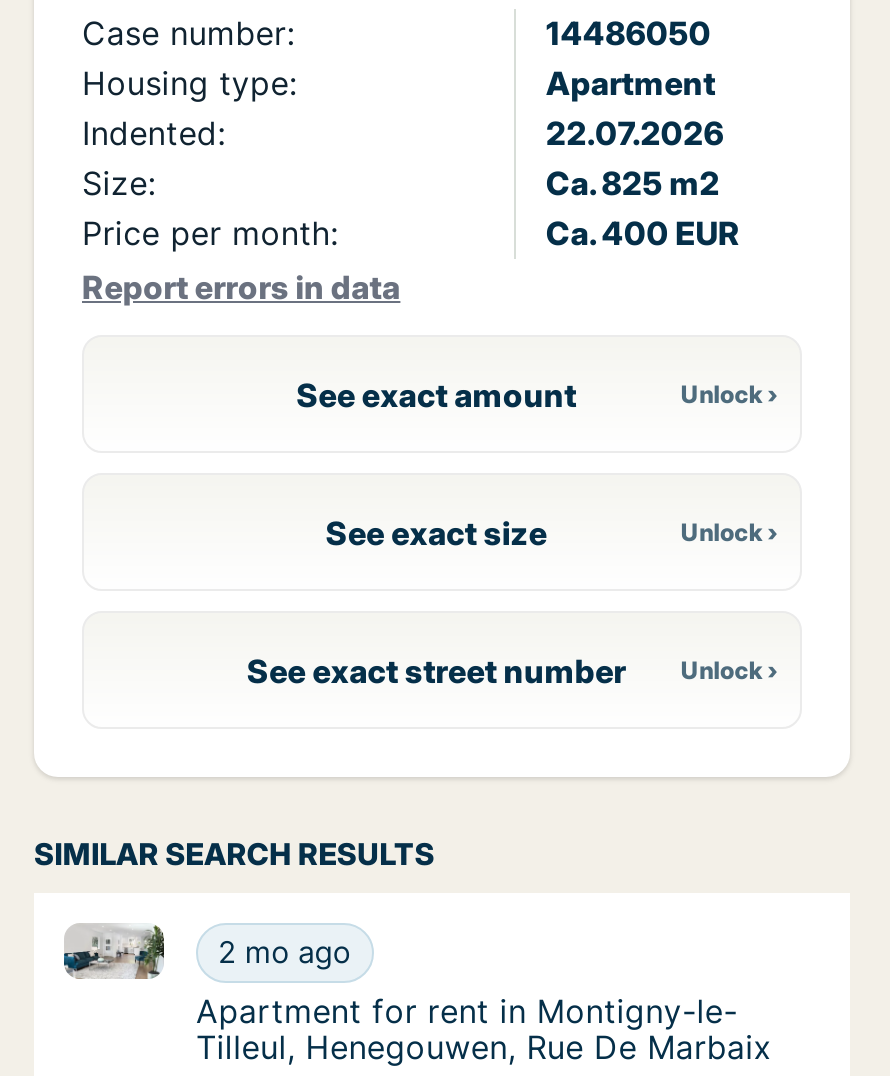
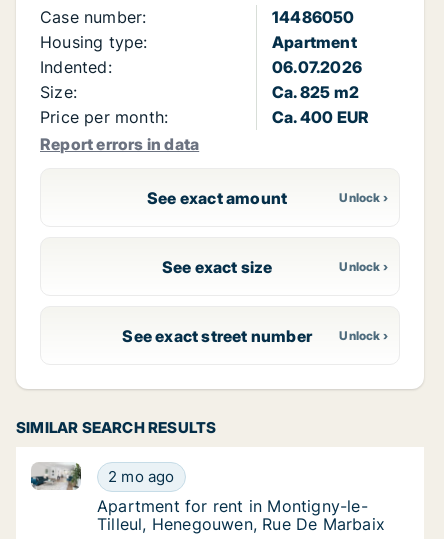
- 22.07.2026
+ 06.07.2026
